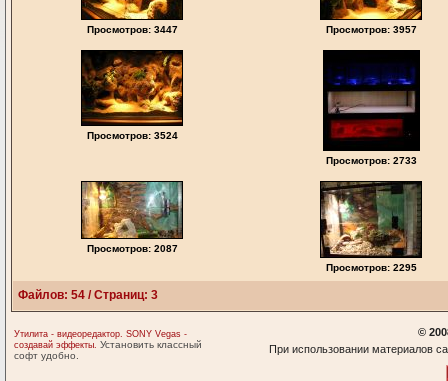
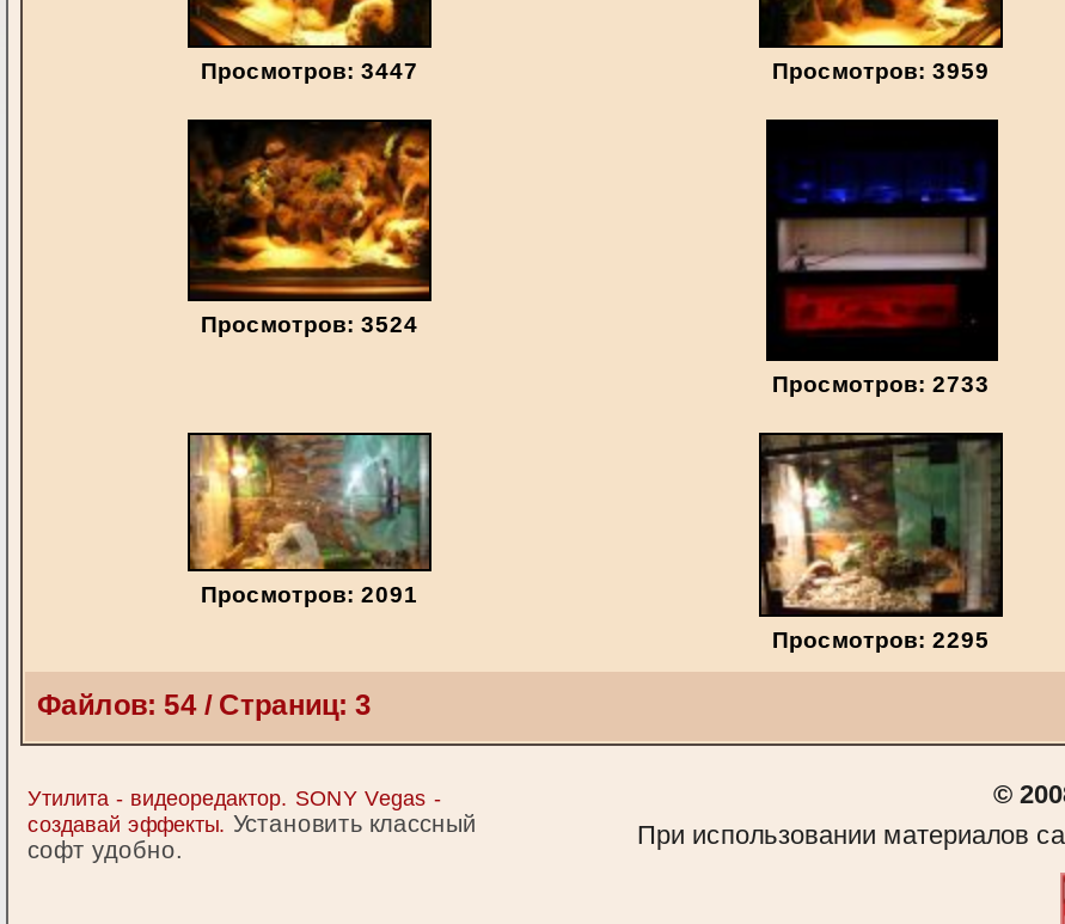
- Просмотров: 3957
+ Просмотров: 3959

- Просмотров: 2087
+ Просмотров: 2091
